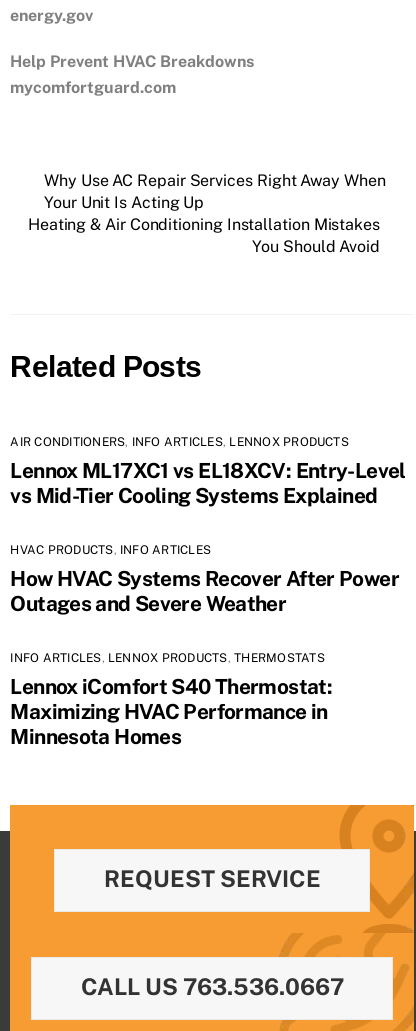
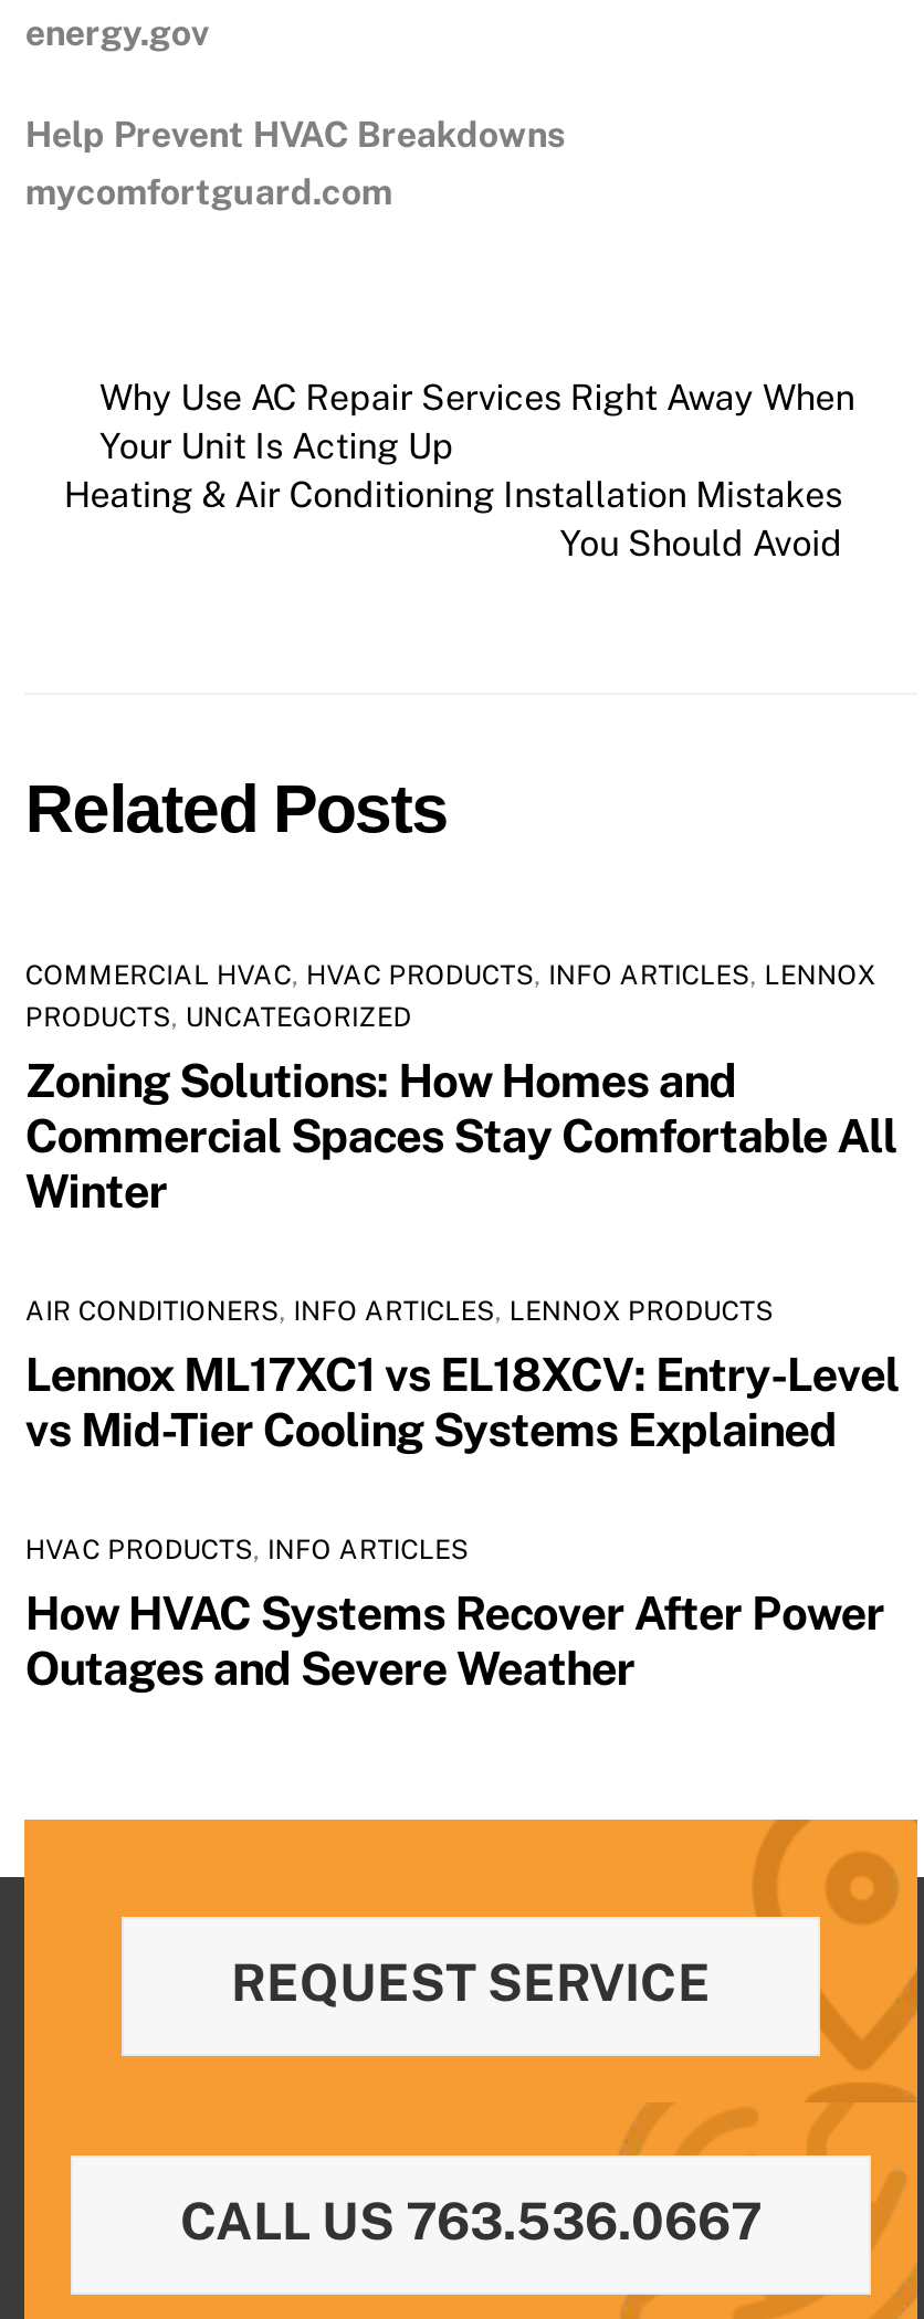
+ COMMERCIAL HVAC, HVAC PRODUCTS, INFO ARTICLES, LENNOX
+ PRODUCTS, UNCATEGORIZED
+ Zoning Solutions: How Homes and
+ Commercial Spaces Stay Comfortable All
+ Winter

moved down: AIR CONDITIONERS, INFO ARTICLES, LENNOX PRODUCTS | Lennox ML17XC1 vs EL18XCV: Entry-Level | vs Mid-Tier Cooling Systems Explained | HVAC PRODUCTS, INFO ARTICLES | How HVAC Systems Recover After Power | Outages and Severe Weather

- INFO ARTICLES, LENNOX PRODUCTS, THERMOSTATS
- Lennox iComfort S40 Thermostat:
- Maximizing HVAC Performance in
- Minnesota Homes
